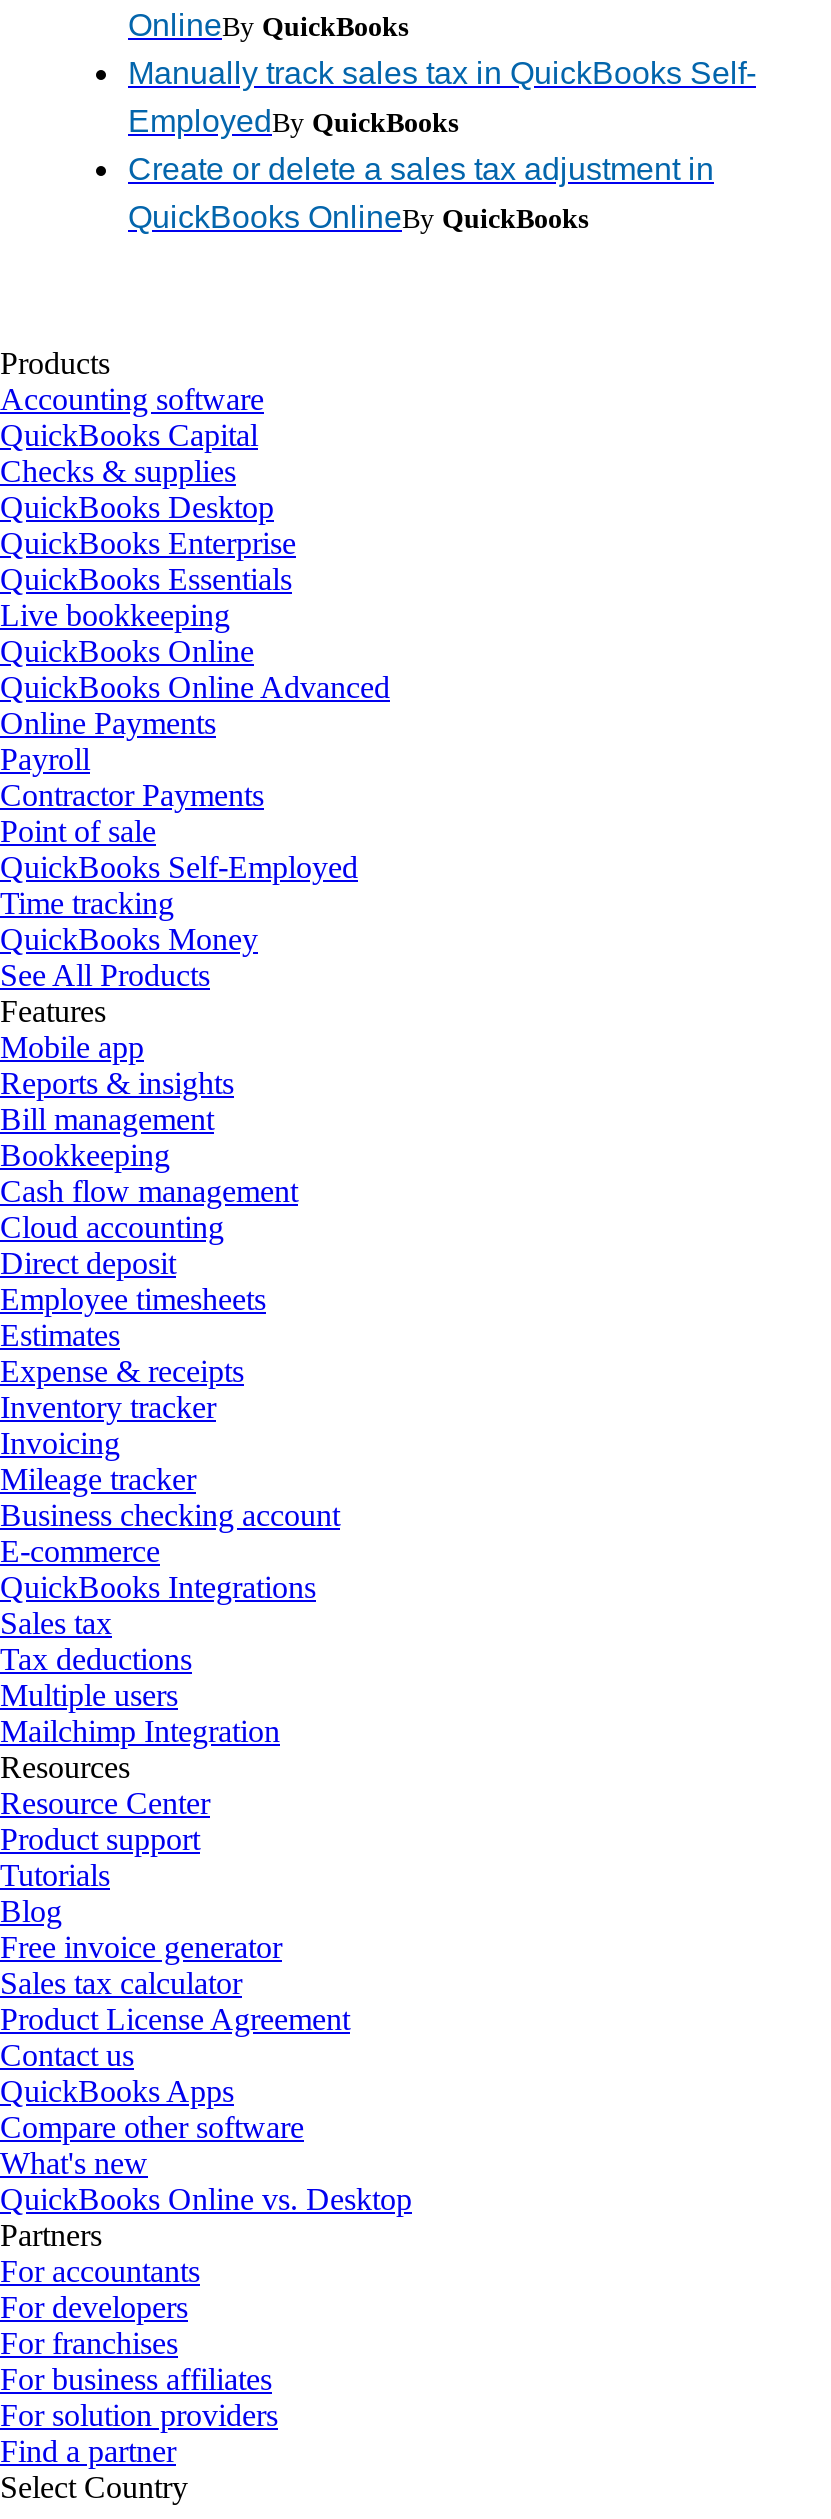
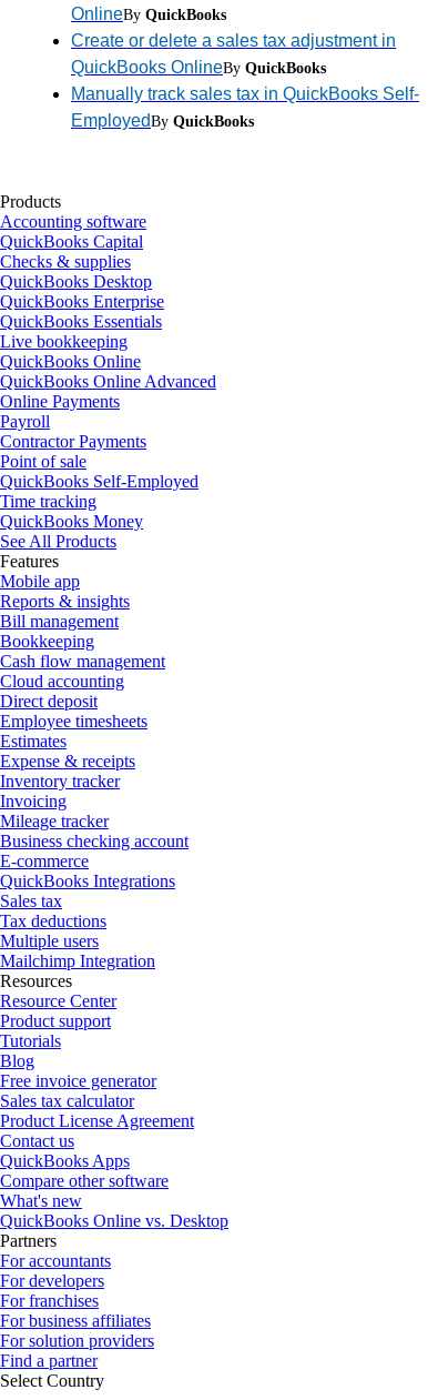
moved down: Manually track sales tax in QuickBooks Self- | EmployedBy QuickBooks

moved up: Create or delete a sales tax adjustment in | QuickBooks OnlineBy QuickBooks
